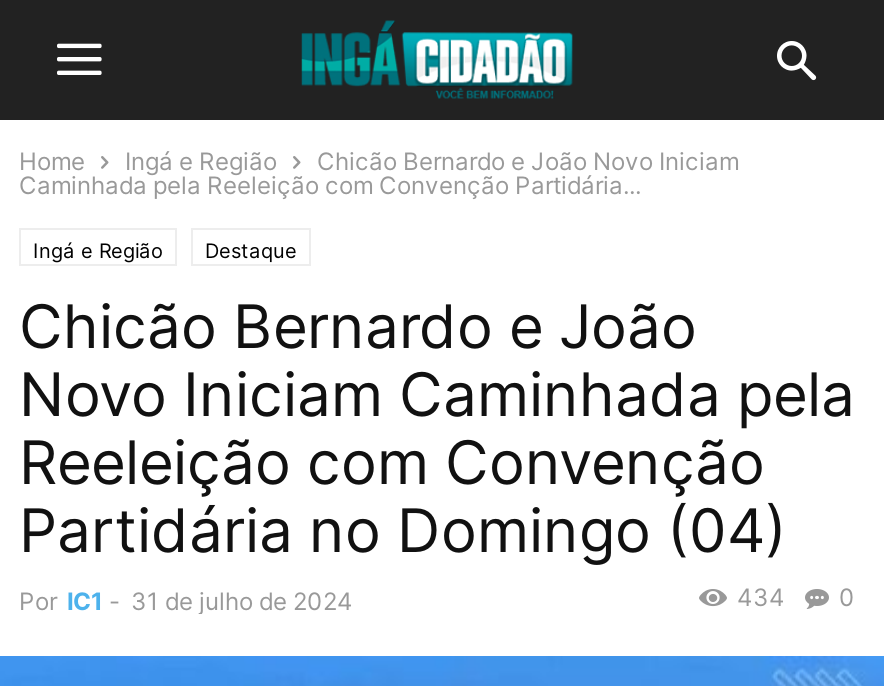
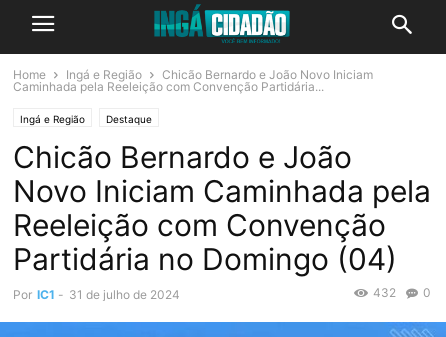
- 434 0
+ 432 0
